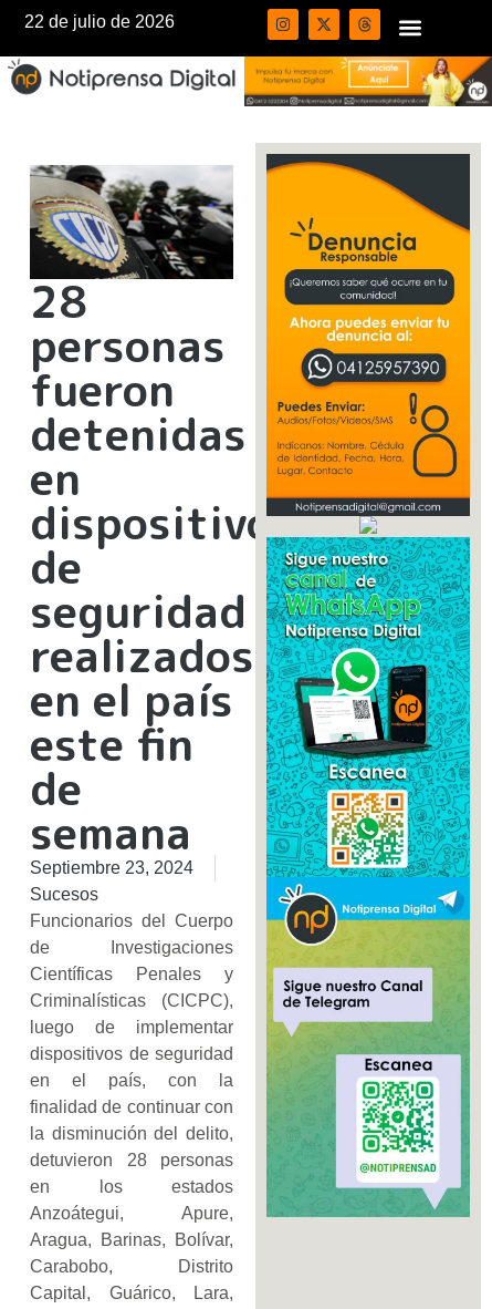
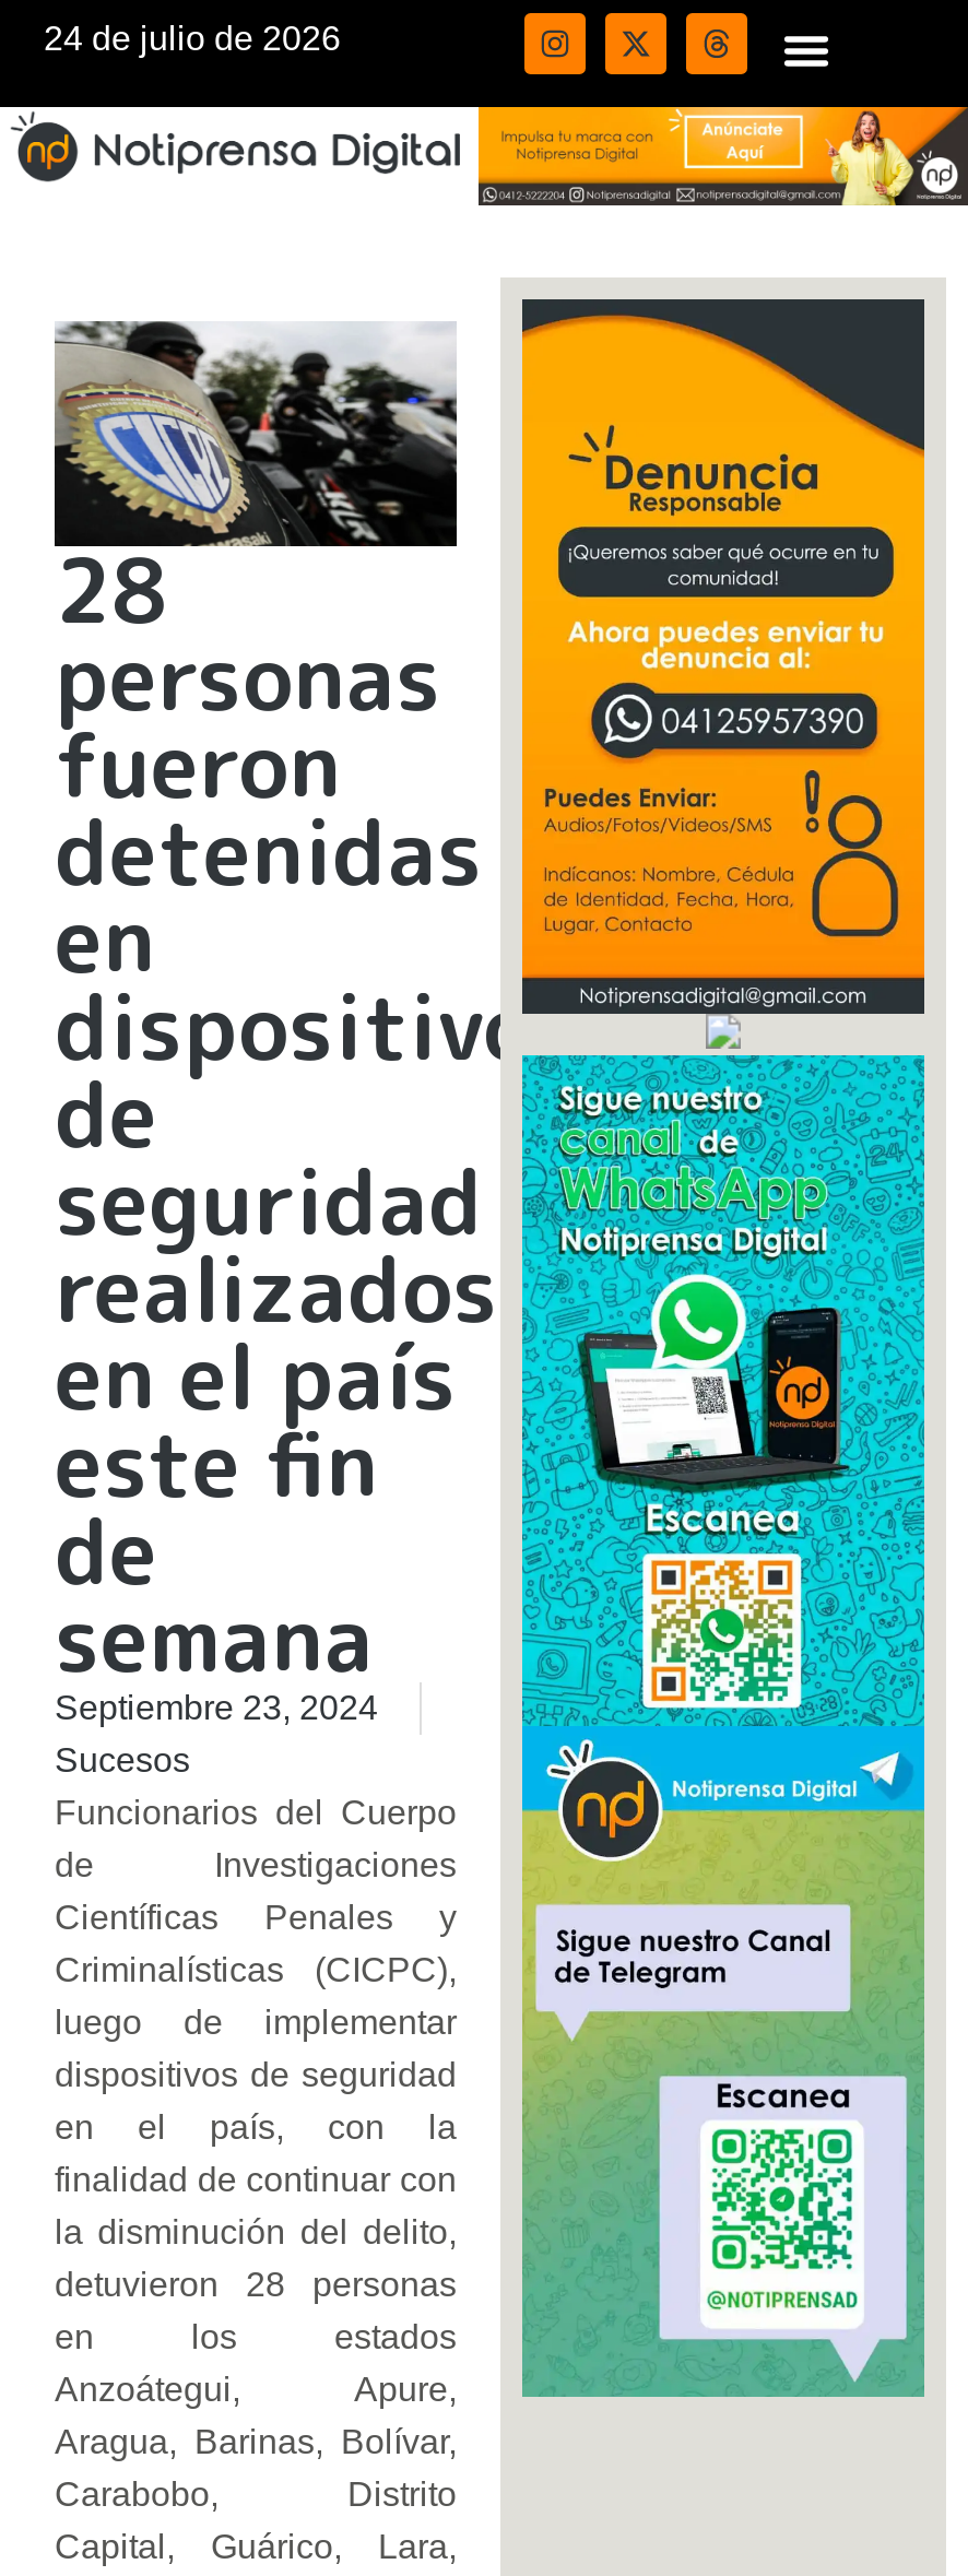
- 22 de julio de 2026
+ 24 de julio de 2026
